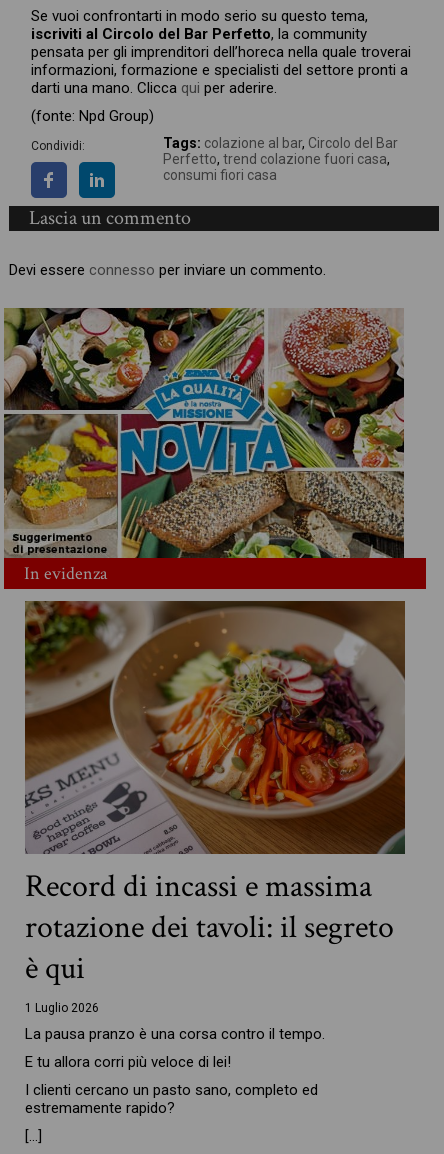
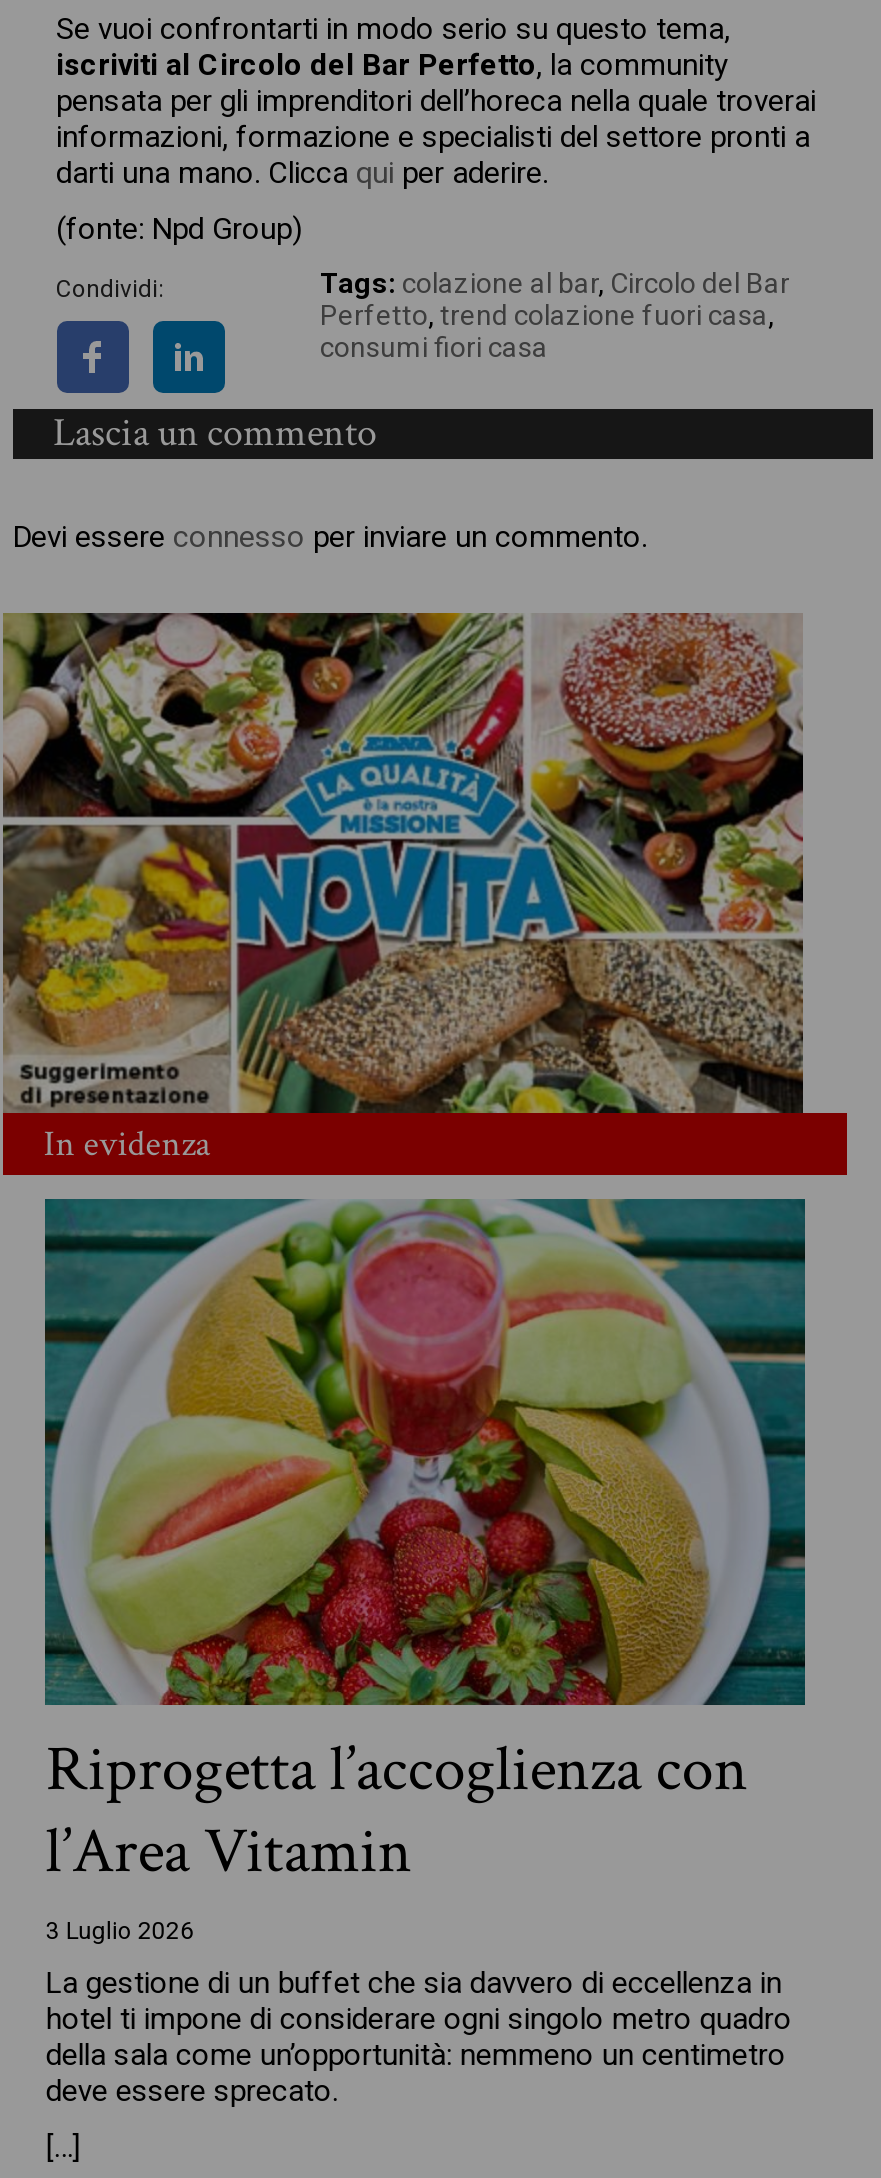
- [image]
- Record di incassi e massima
- rotazione dei tavoli: il segreto
- è qui
- 1 Luglio 2026
- La pausa pranzo è una corsa contro il tempo.
- E tu allora corri più veloce di lei!
- I clienti cercano un pasto sano, completo ed
- estremamente rapido?
+ [image]
+ Riprogetta l’accoglienza con
+ l’Area Vitamin
+ 3 Luglio 2026
+ La gestione di un buffet che sia davvero di eccellenza in
+ hotel ti impone di considerare ogni singolo metro quadro
+ della sala come un’opportunità: nemmeno un centimetro
+ deve essere sprecato.
